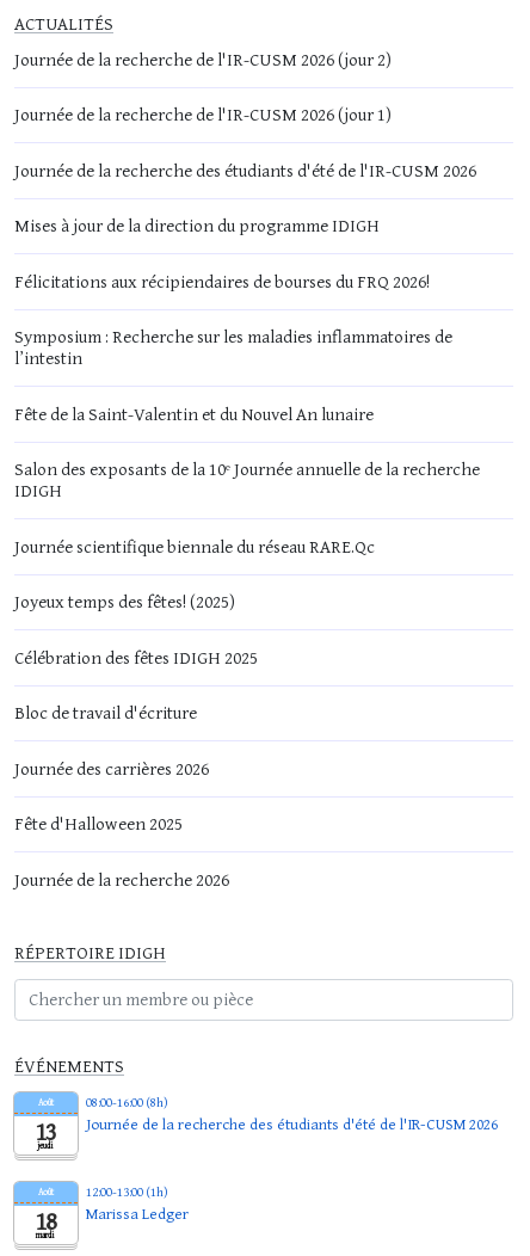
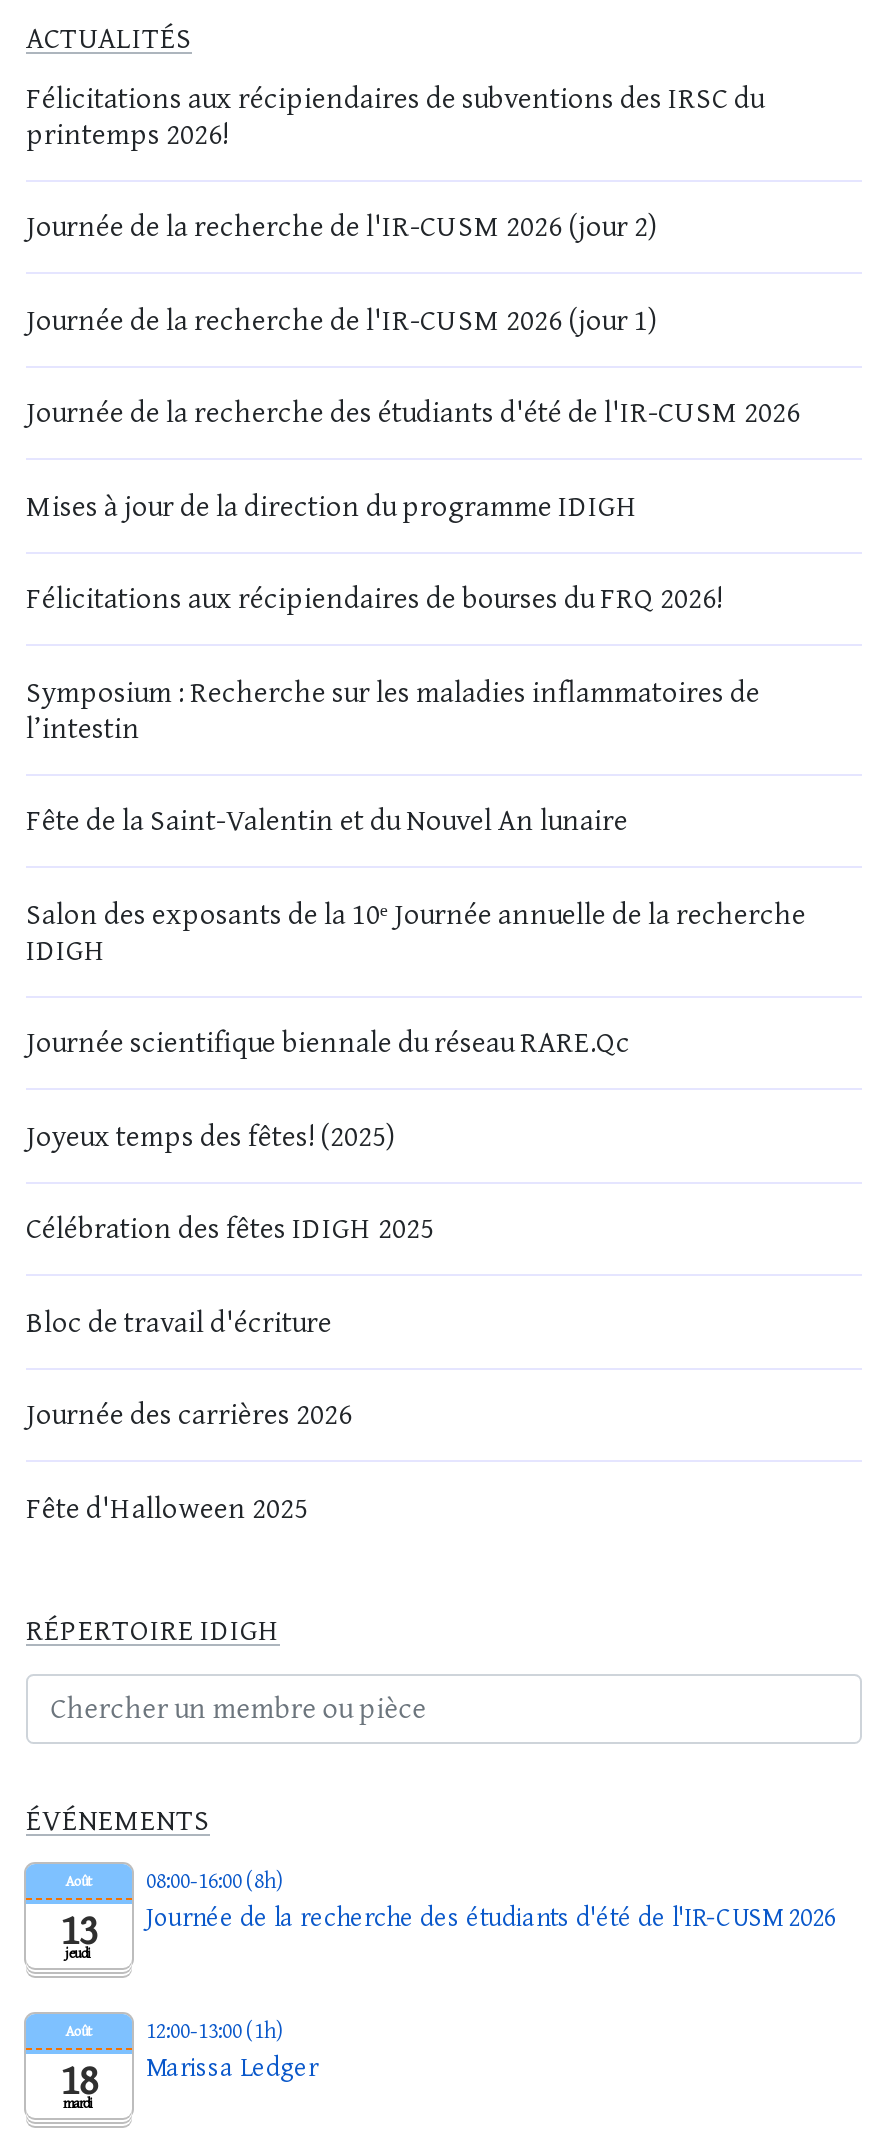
+ Félicitations aux récipiendaires de subventions des IRSC du
+ printemps 2026!

moved down: Journée de la recherche de l'IR-CUSM 2026 (jour 2) | Journée de la recherche de l'IR-CUSM 2026 (jour 1) | Journée de la recherche des étudiants d'été de l'IR-CUSM 2026 | ... | Journée des carrières 2026 | Fête d'Halloween 2025

- Journée de la recherche 2026
